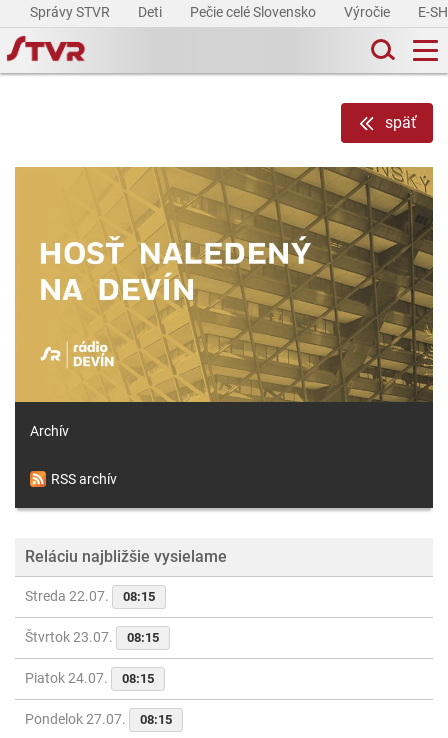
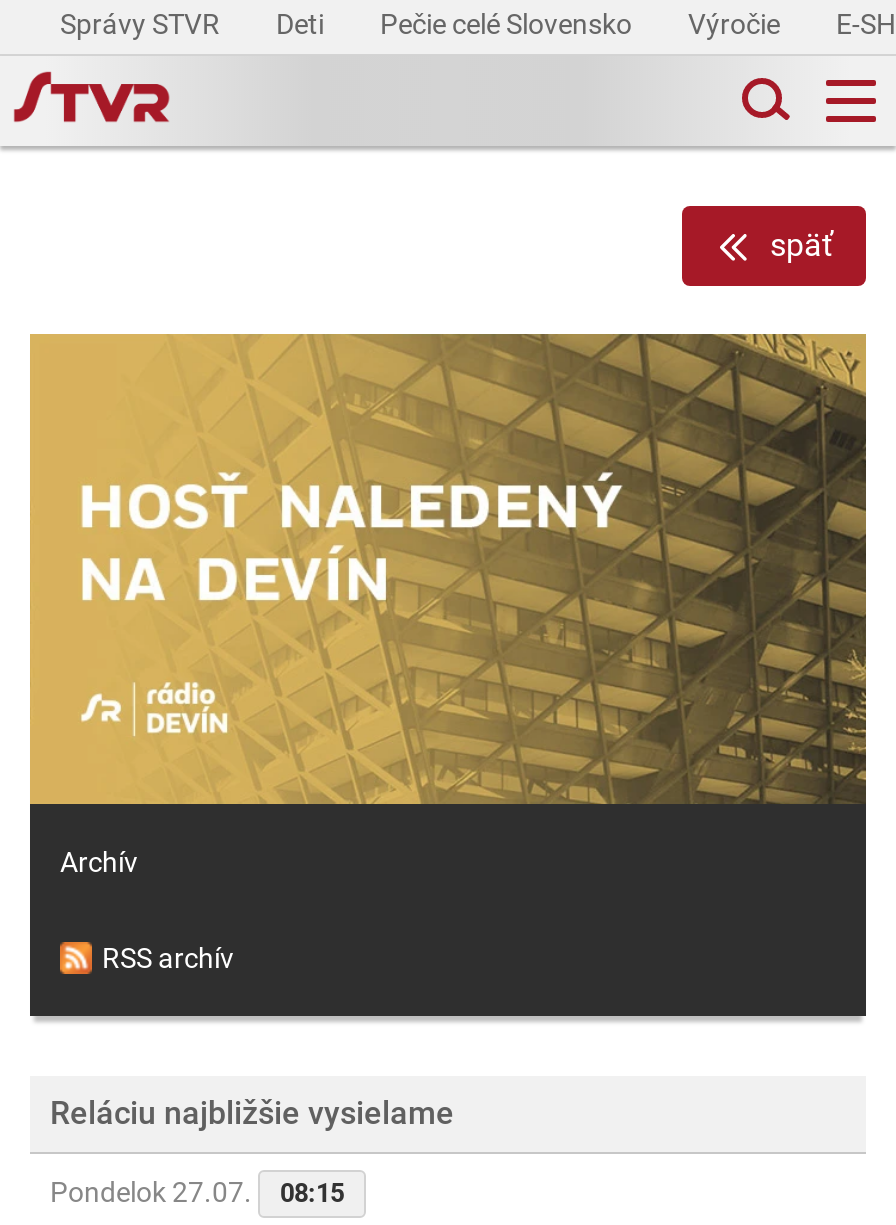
- Streda 22.07.
- 08:15
- Štvrtok 23.07.
- 08:15
- Piatok 24.07.
- 08:15
